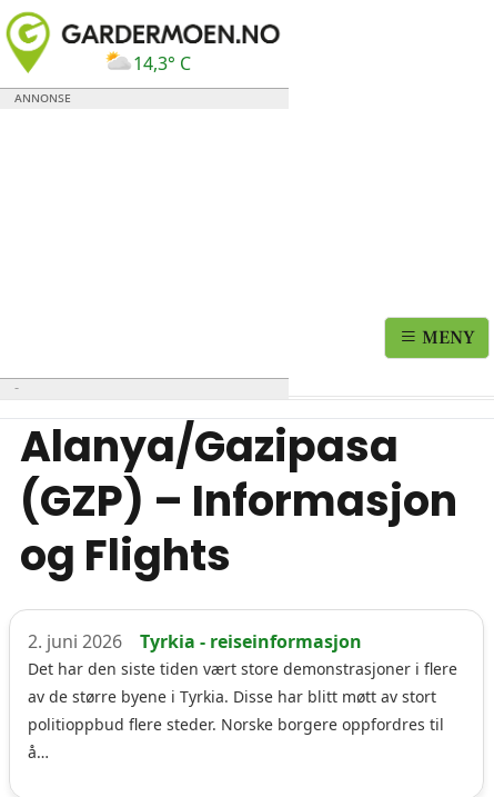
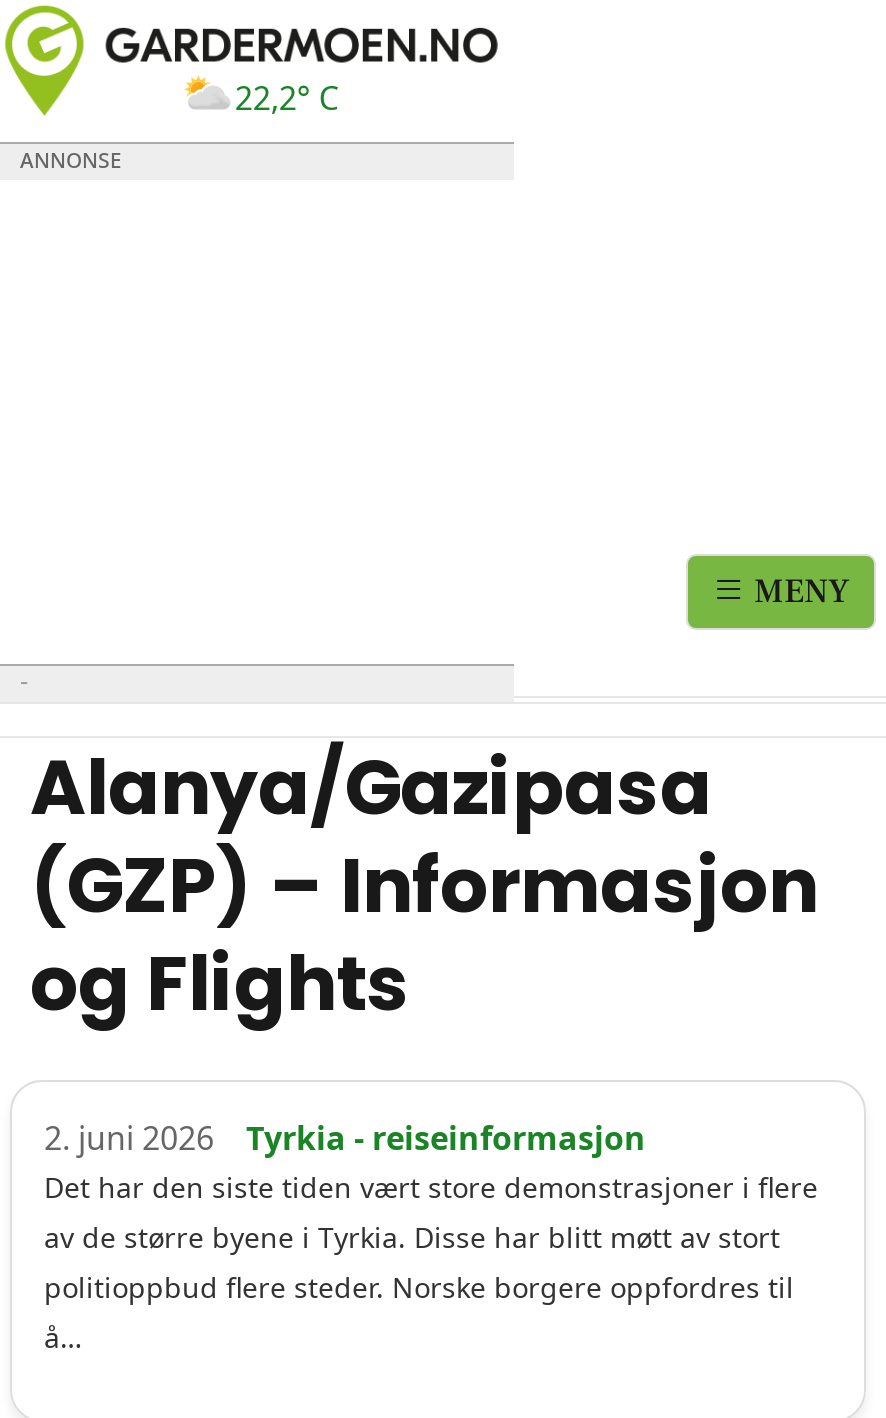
- 14,3° C
+ 22,2° C
